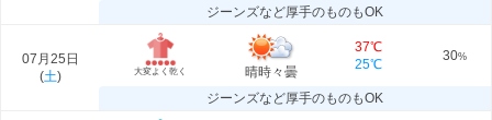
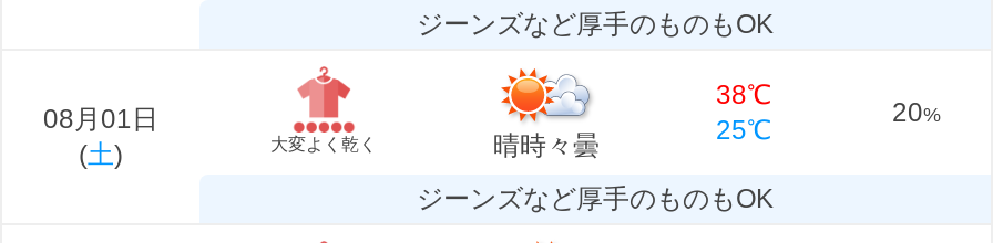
- 37℃
+ 38℃

- 07月25日
+ 08月01日

- 30%
+ 20%
